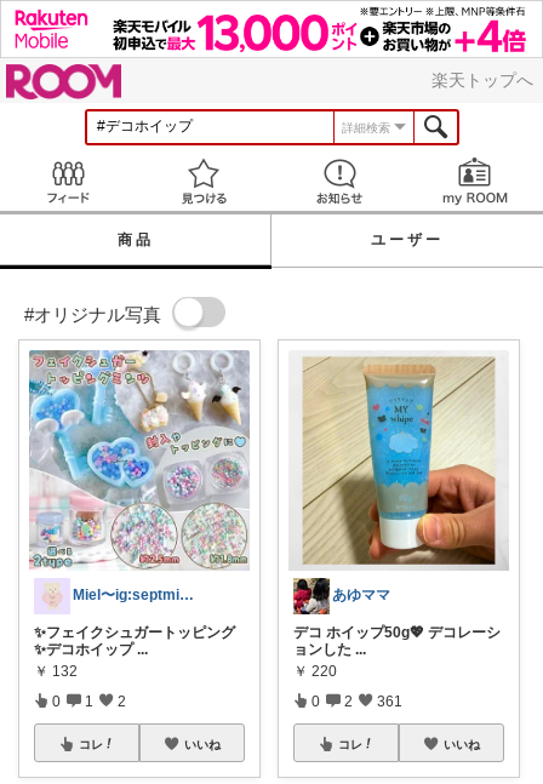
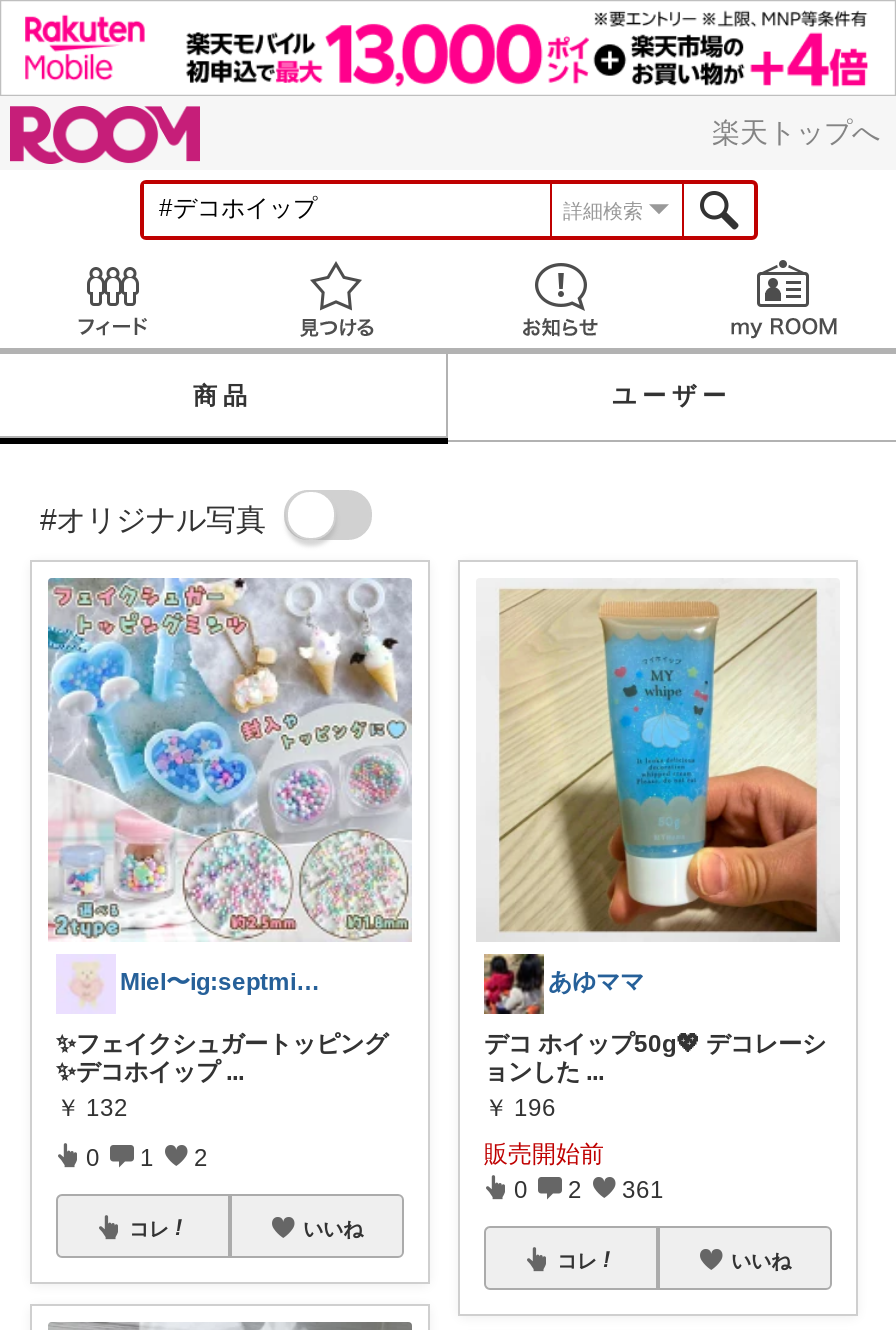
- ￥ 220
+ ￥ 196
+ 販売開始前
